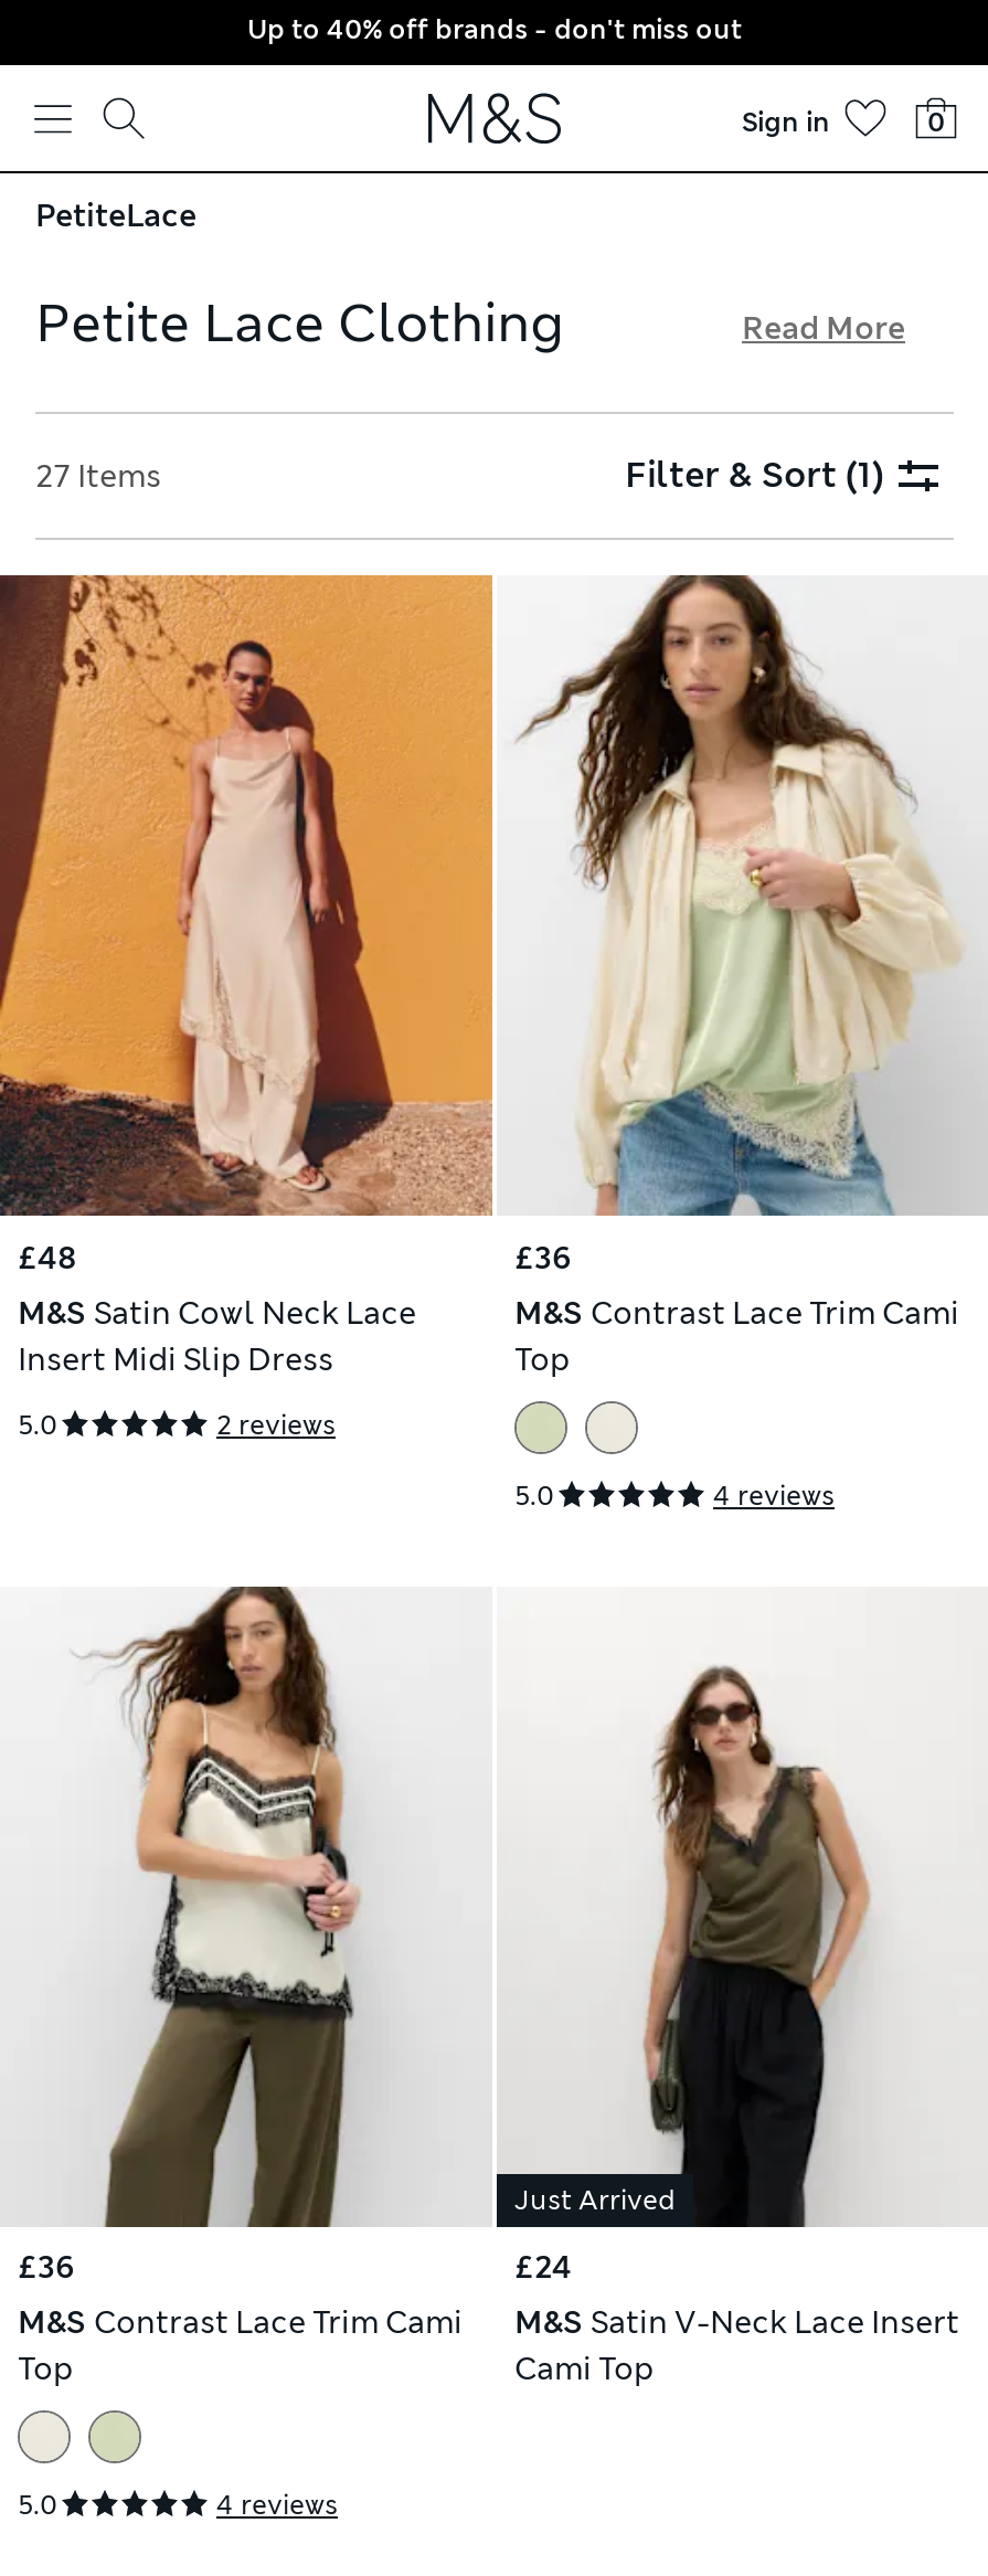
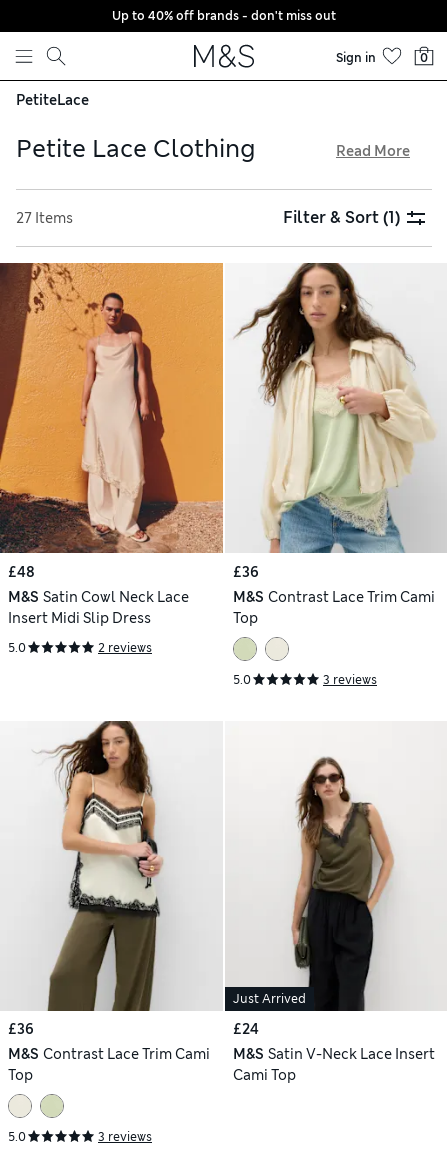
- 4 reviews
+ 3 reviews

- 4 reviews
+ 3 reviews
